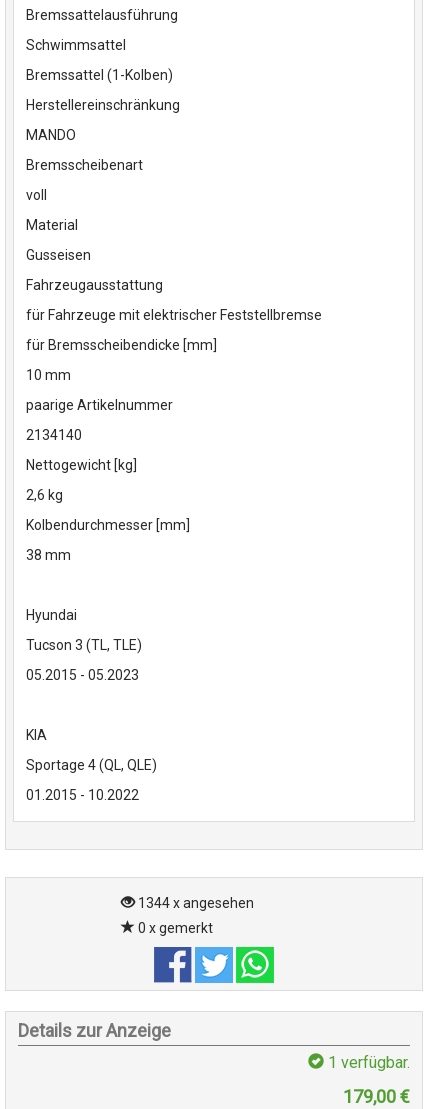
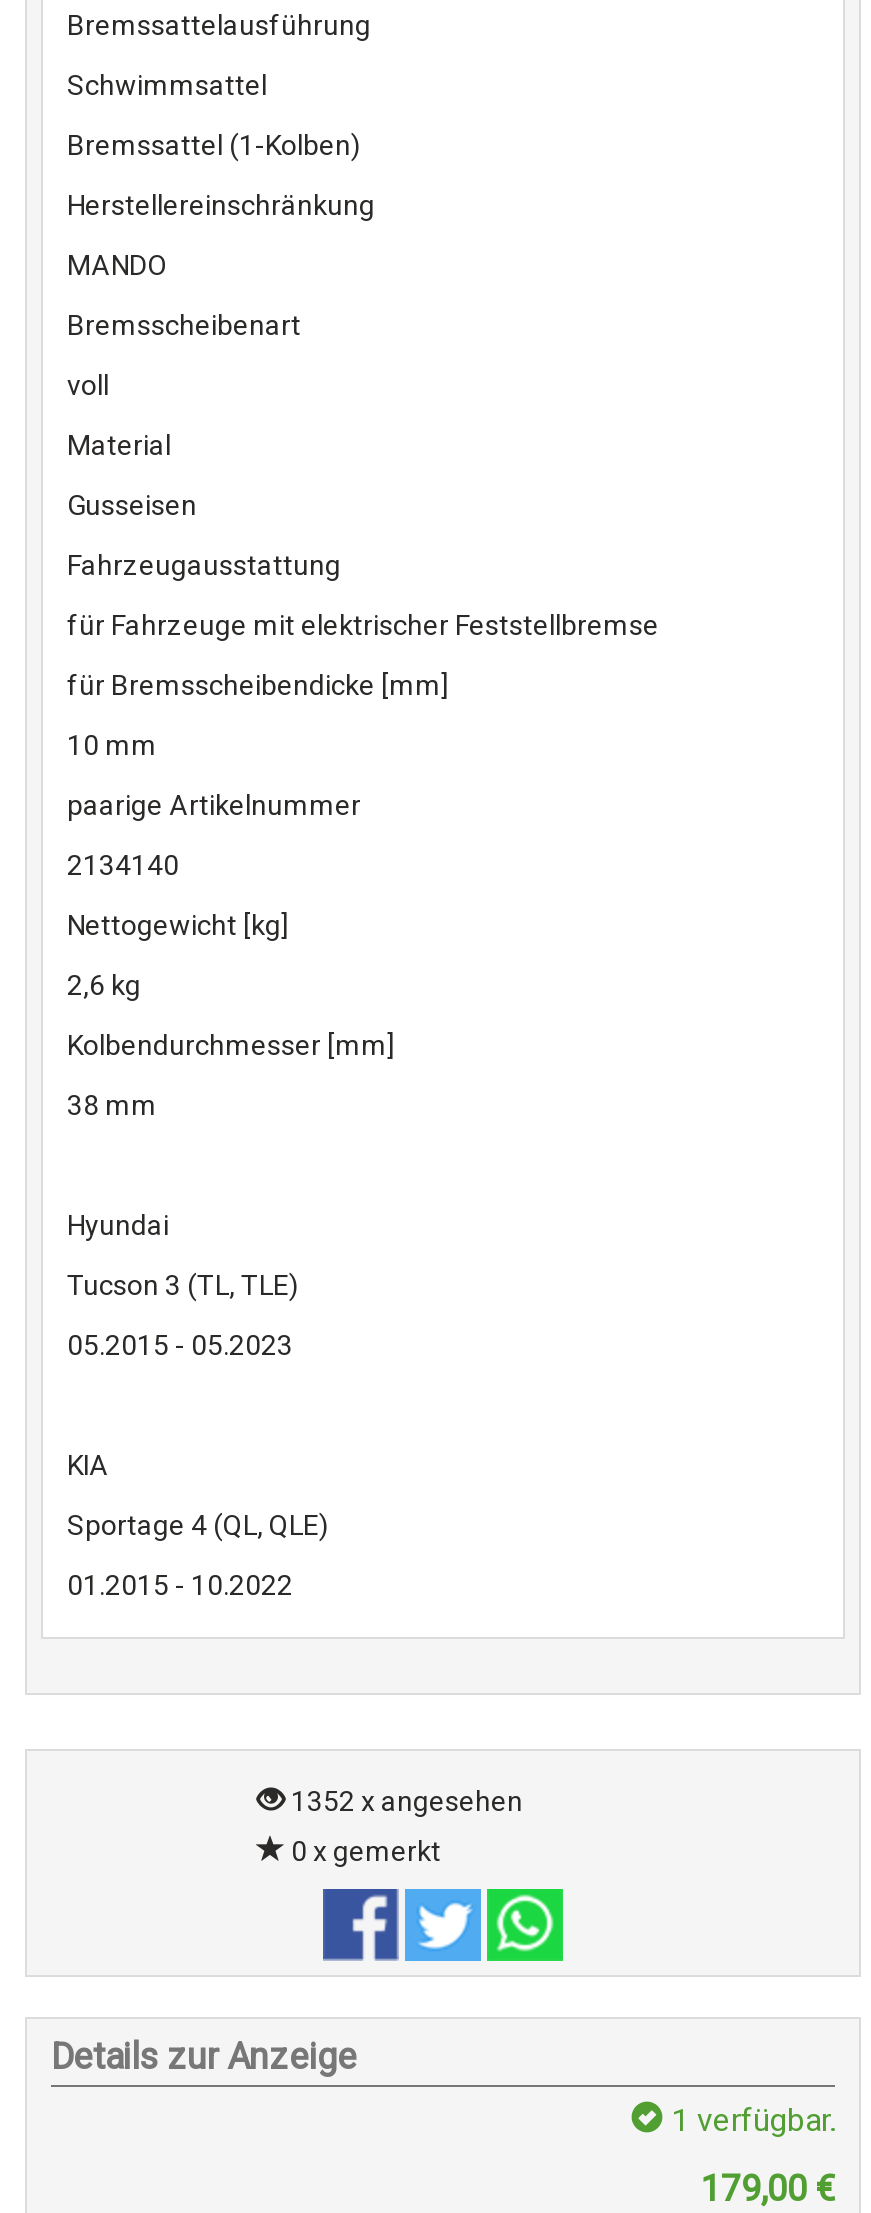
- 1344 x angesehen
+ 1352 x angesehen
